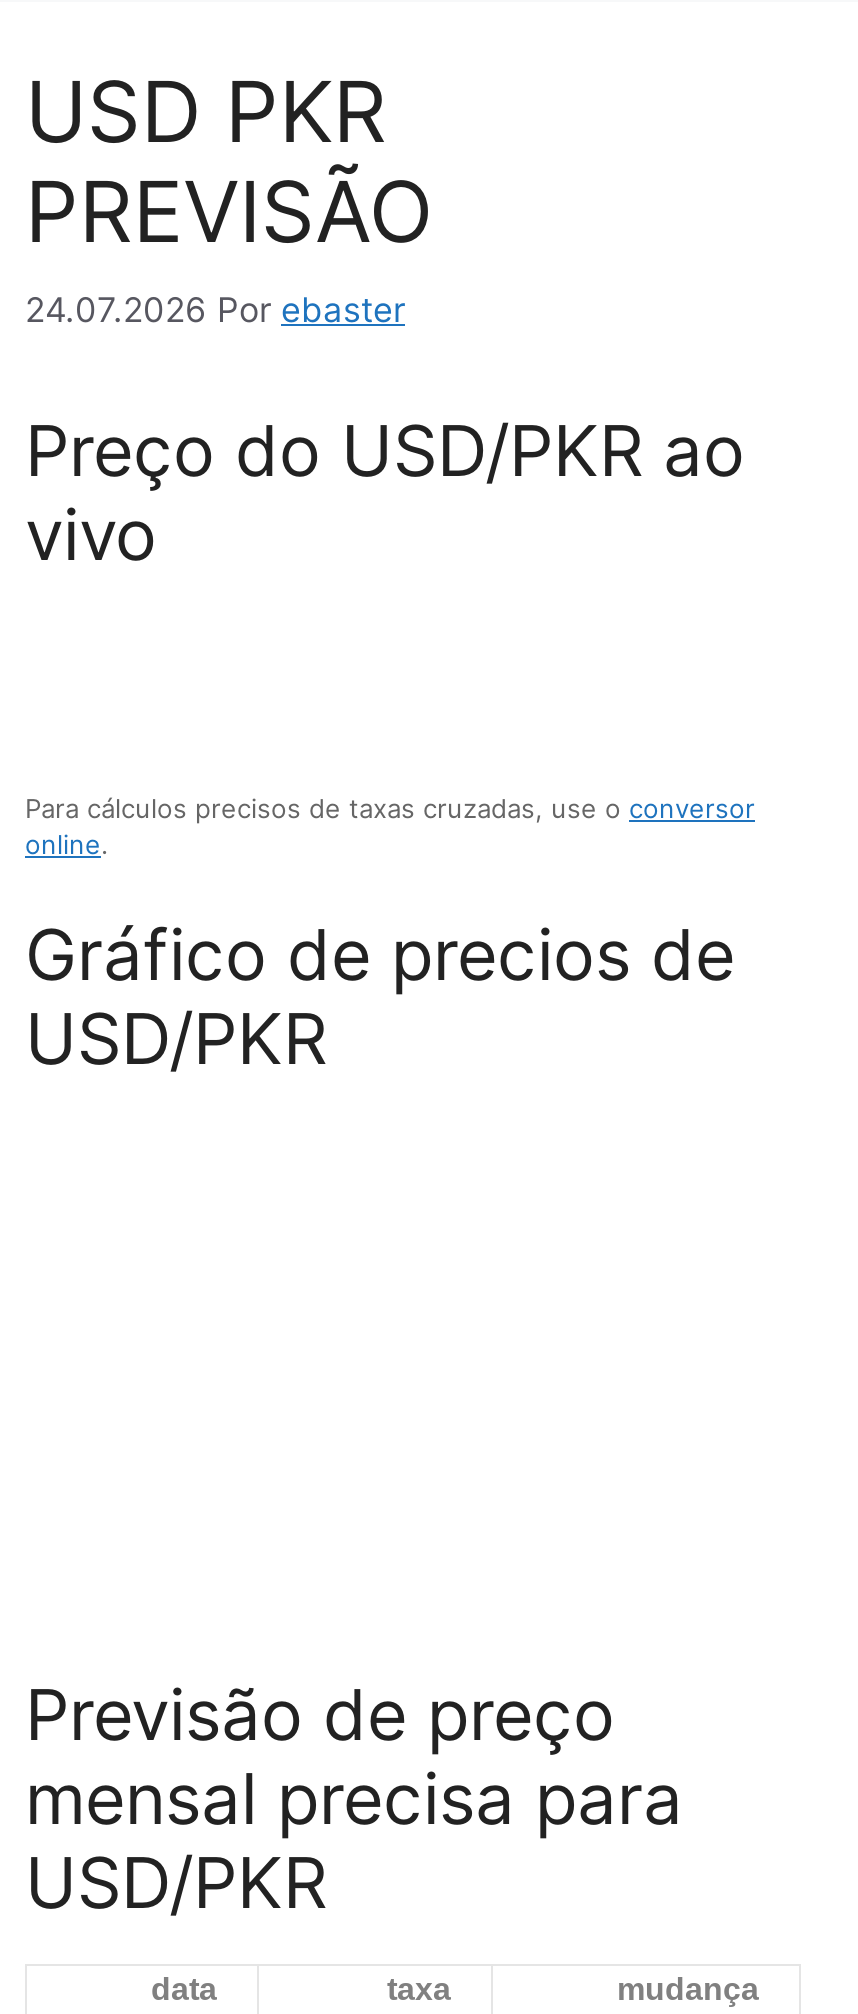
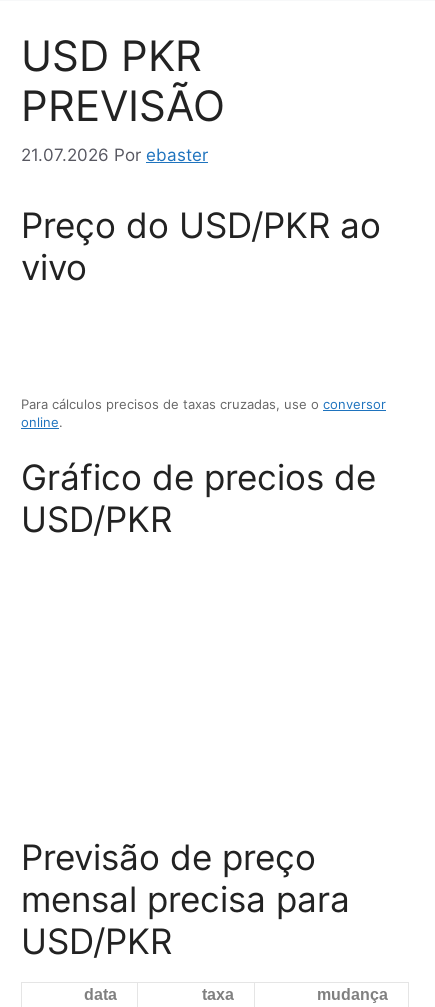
- 24.07.2026 Por ebaster
+ 21.07.2026 Por ebaster
